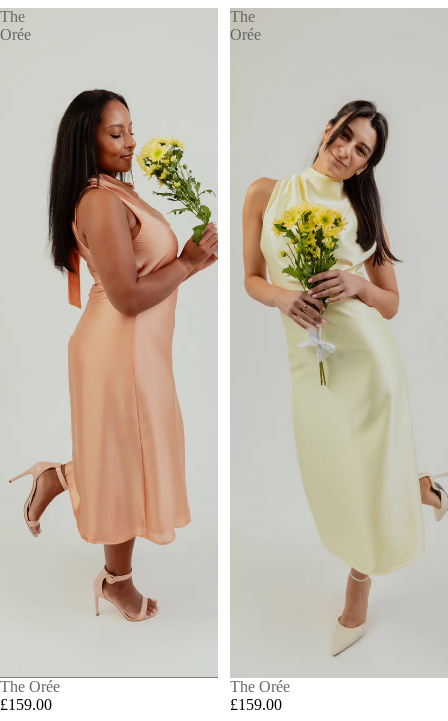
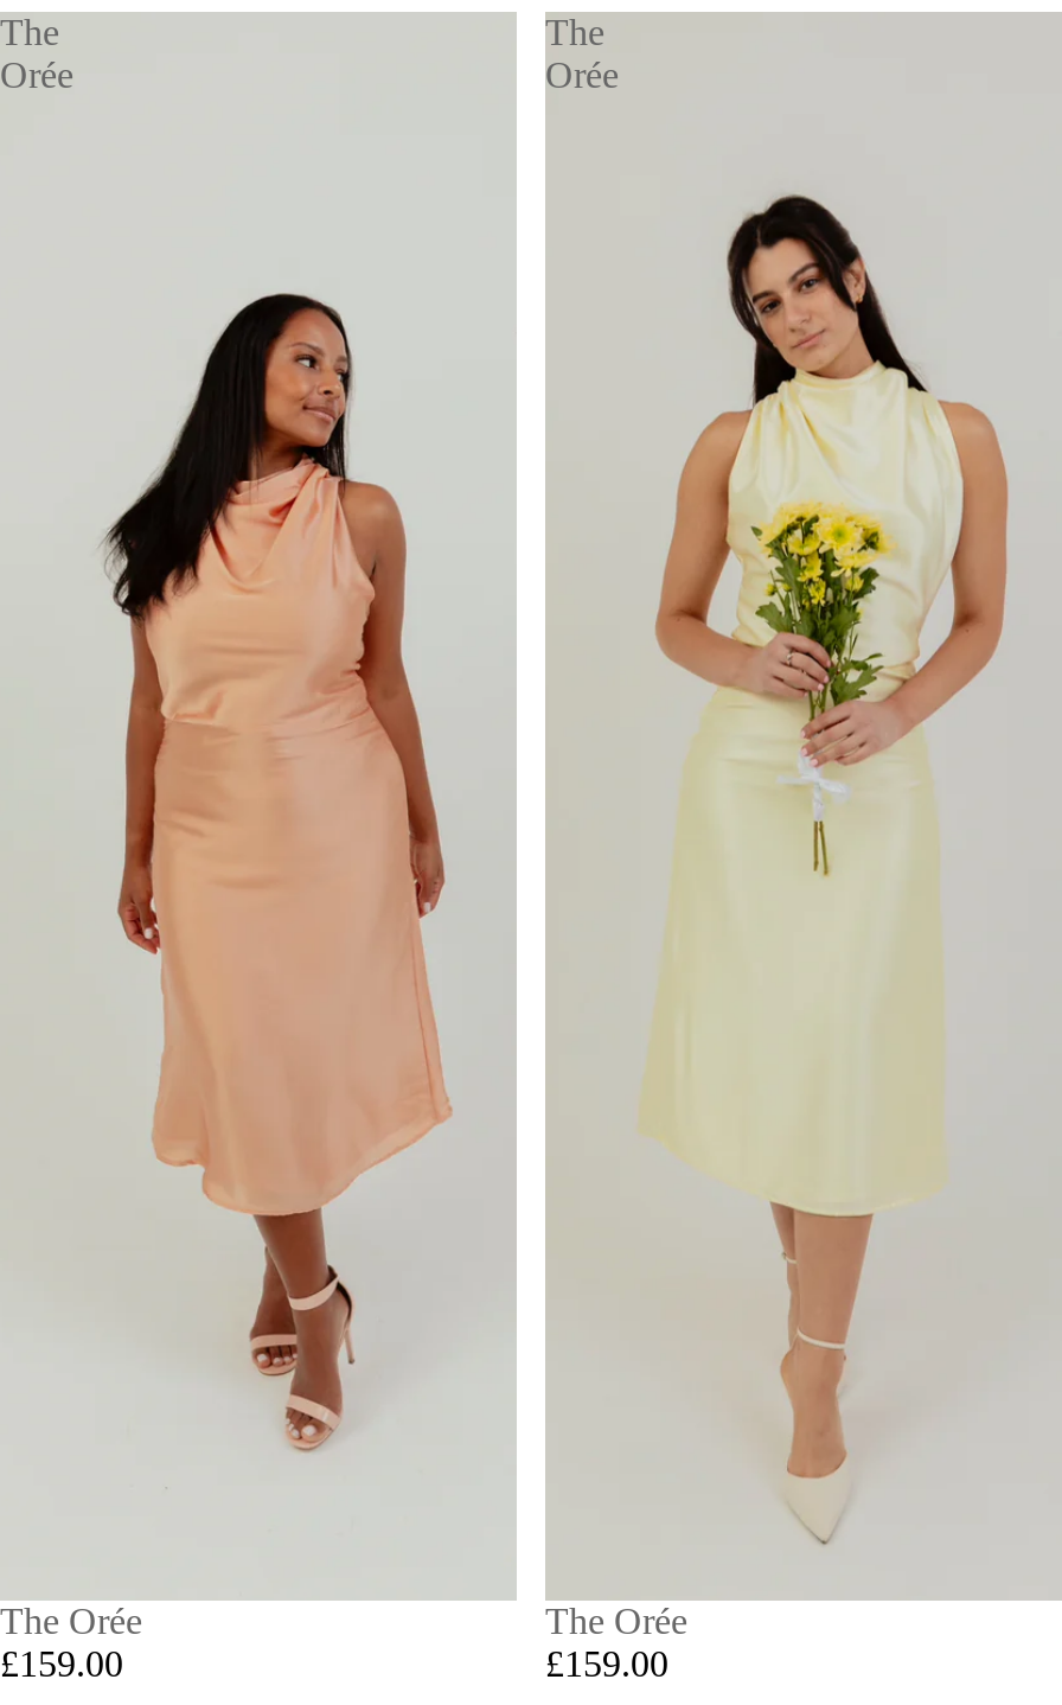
- [image]
+ [image]

- [image]
+ [image]
